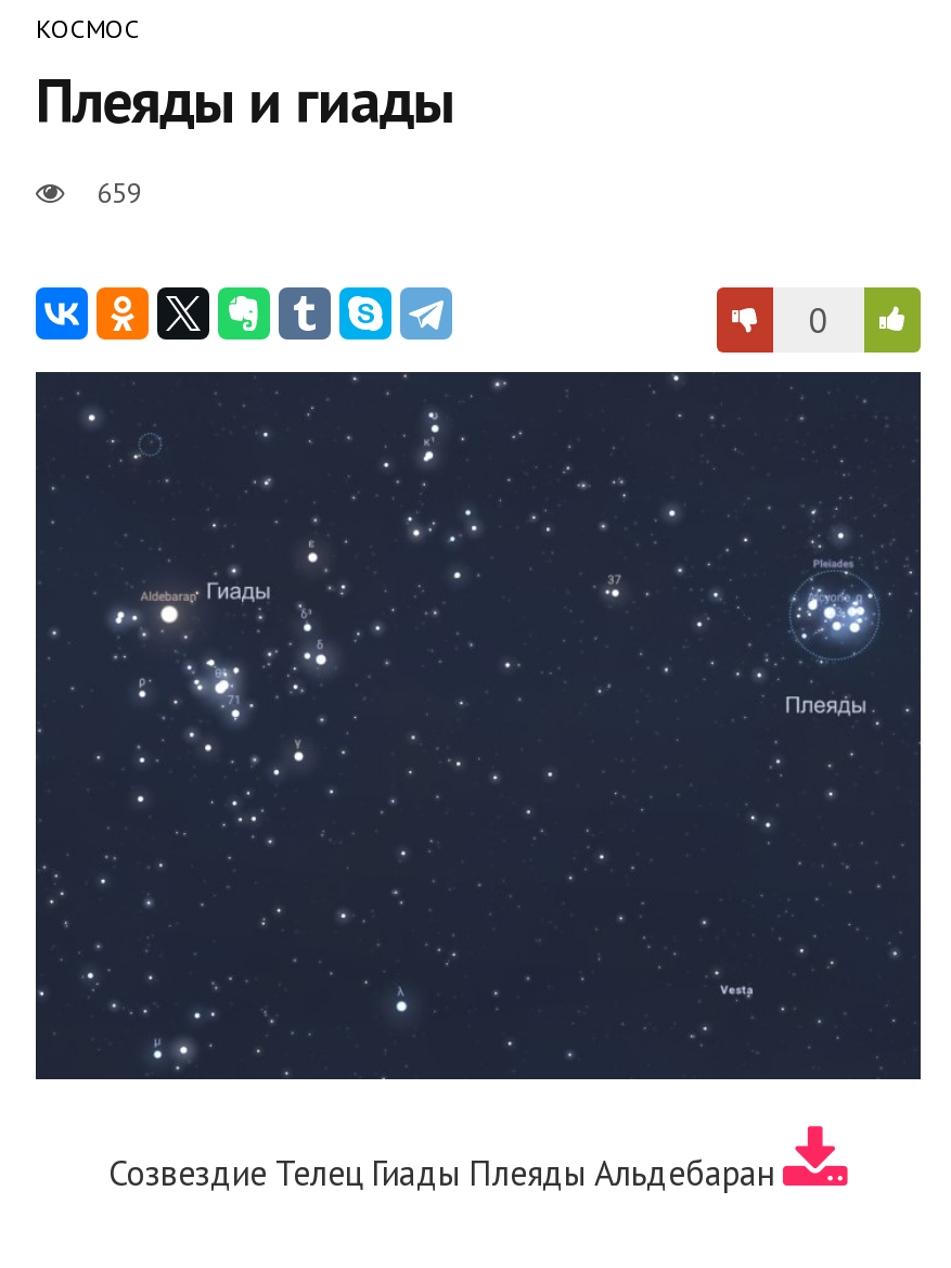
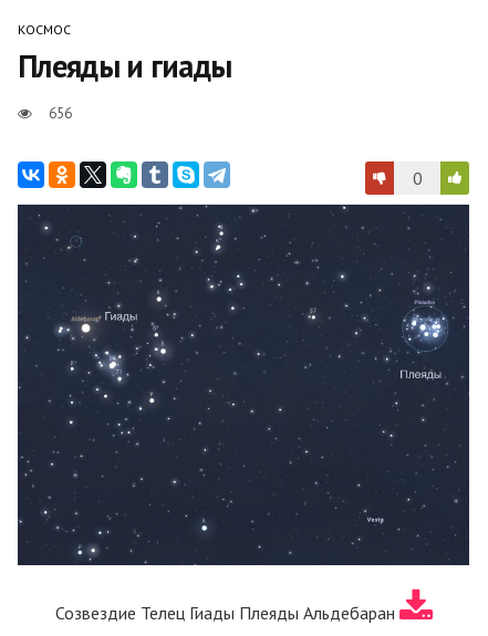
- 659
+ 656
